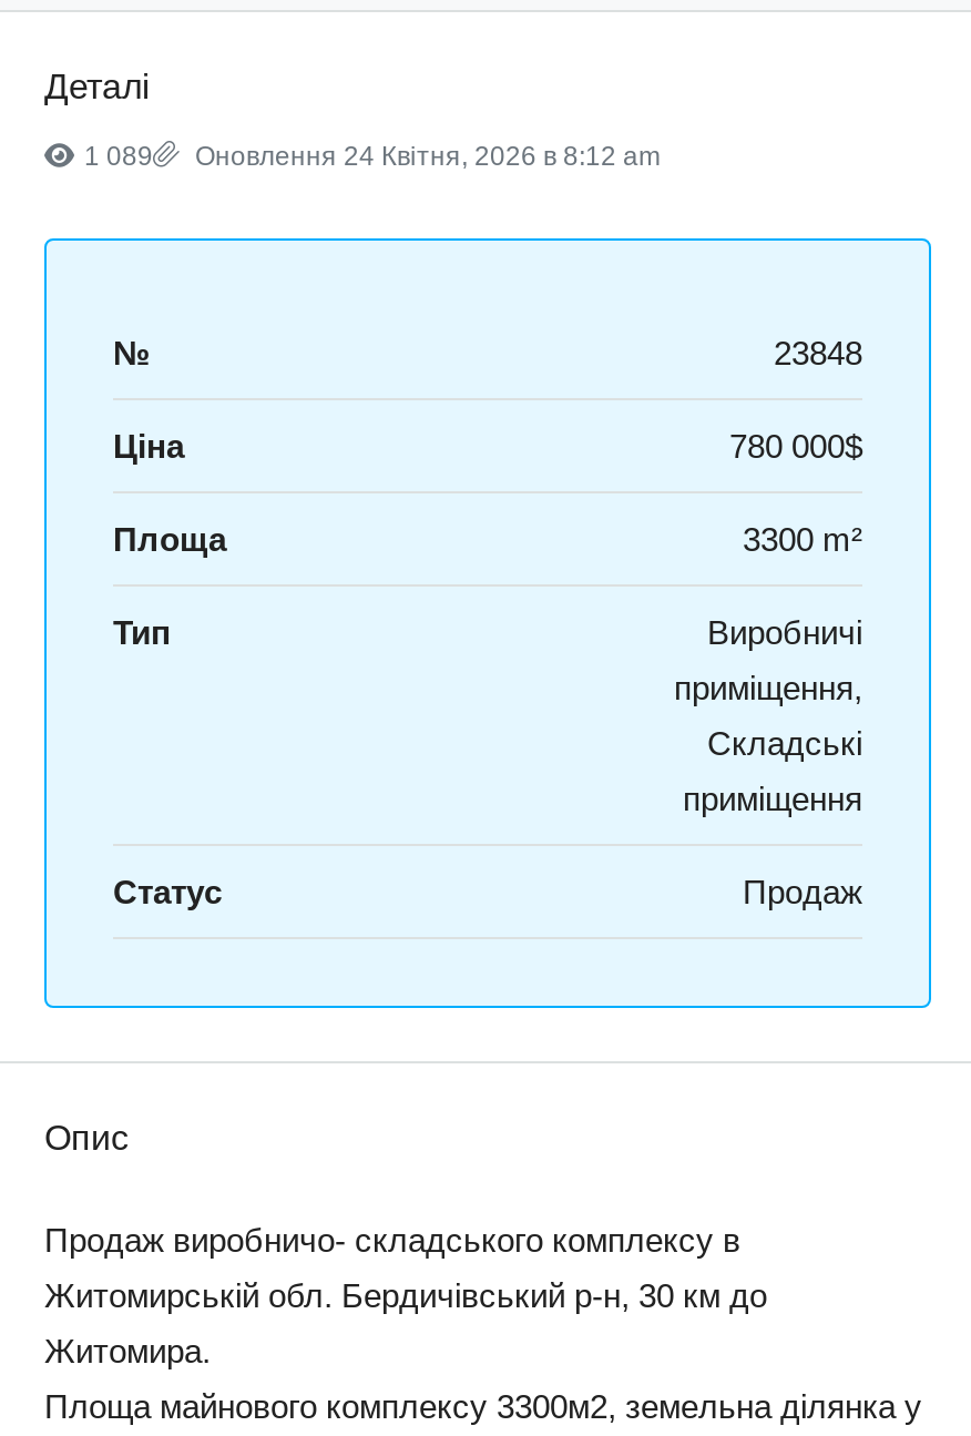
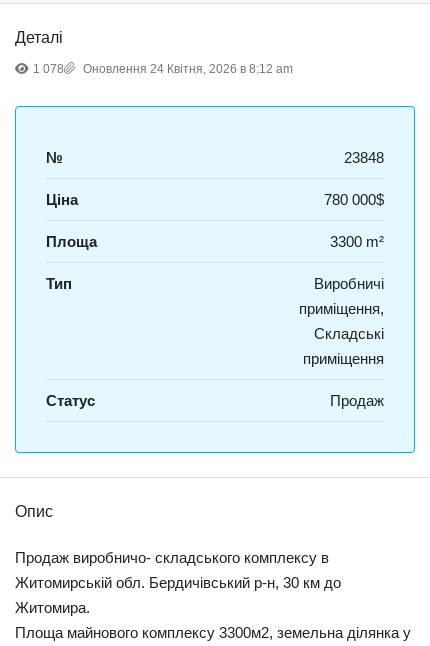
- 1 089
+ 1 078
